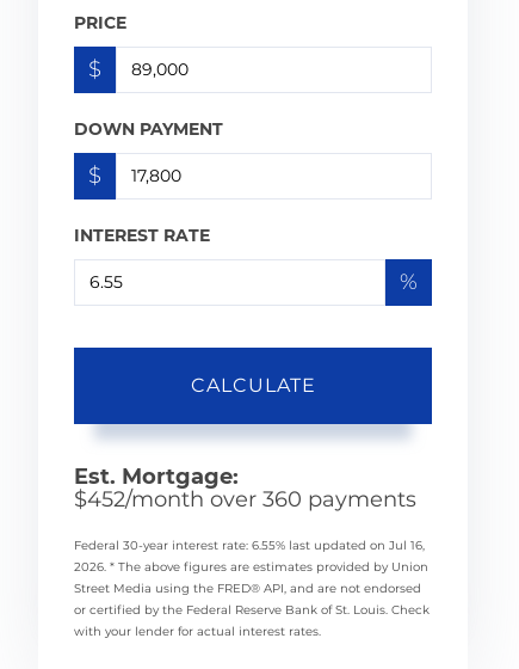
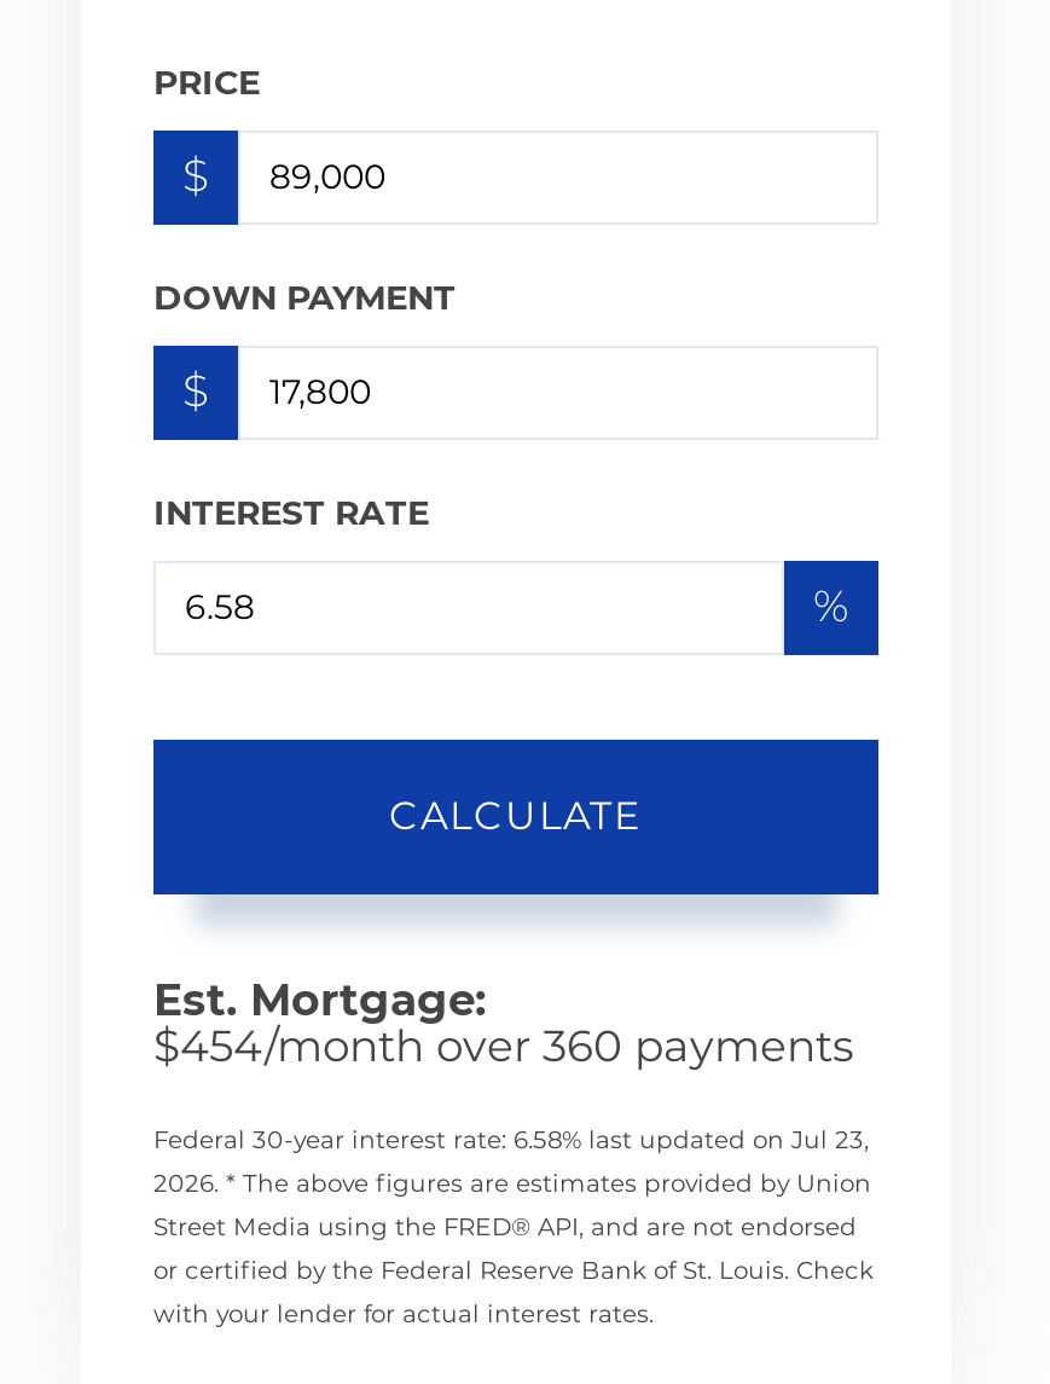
- $452/month over 360 payments
+ $454/month over 360 payments

- Federal 30-year interest rate: 6.55% last updated on Jul 16,
+ Federal 30-year interest rate: 6.58% last updated on Jul 23,
